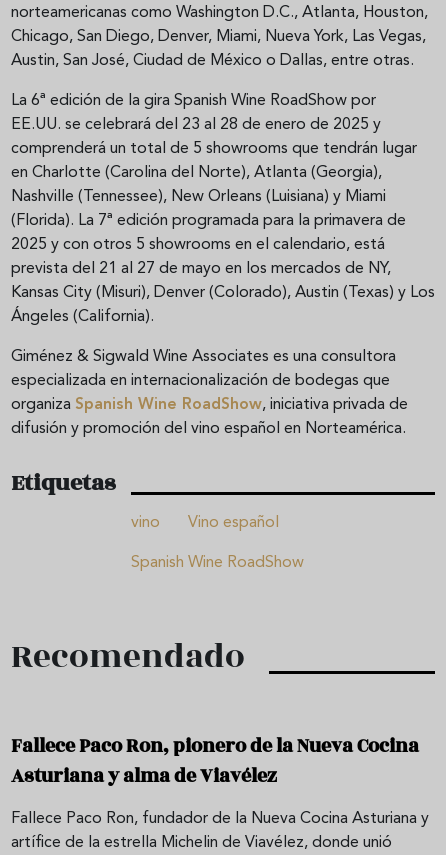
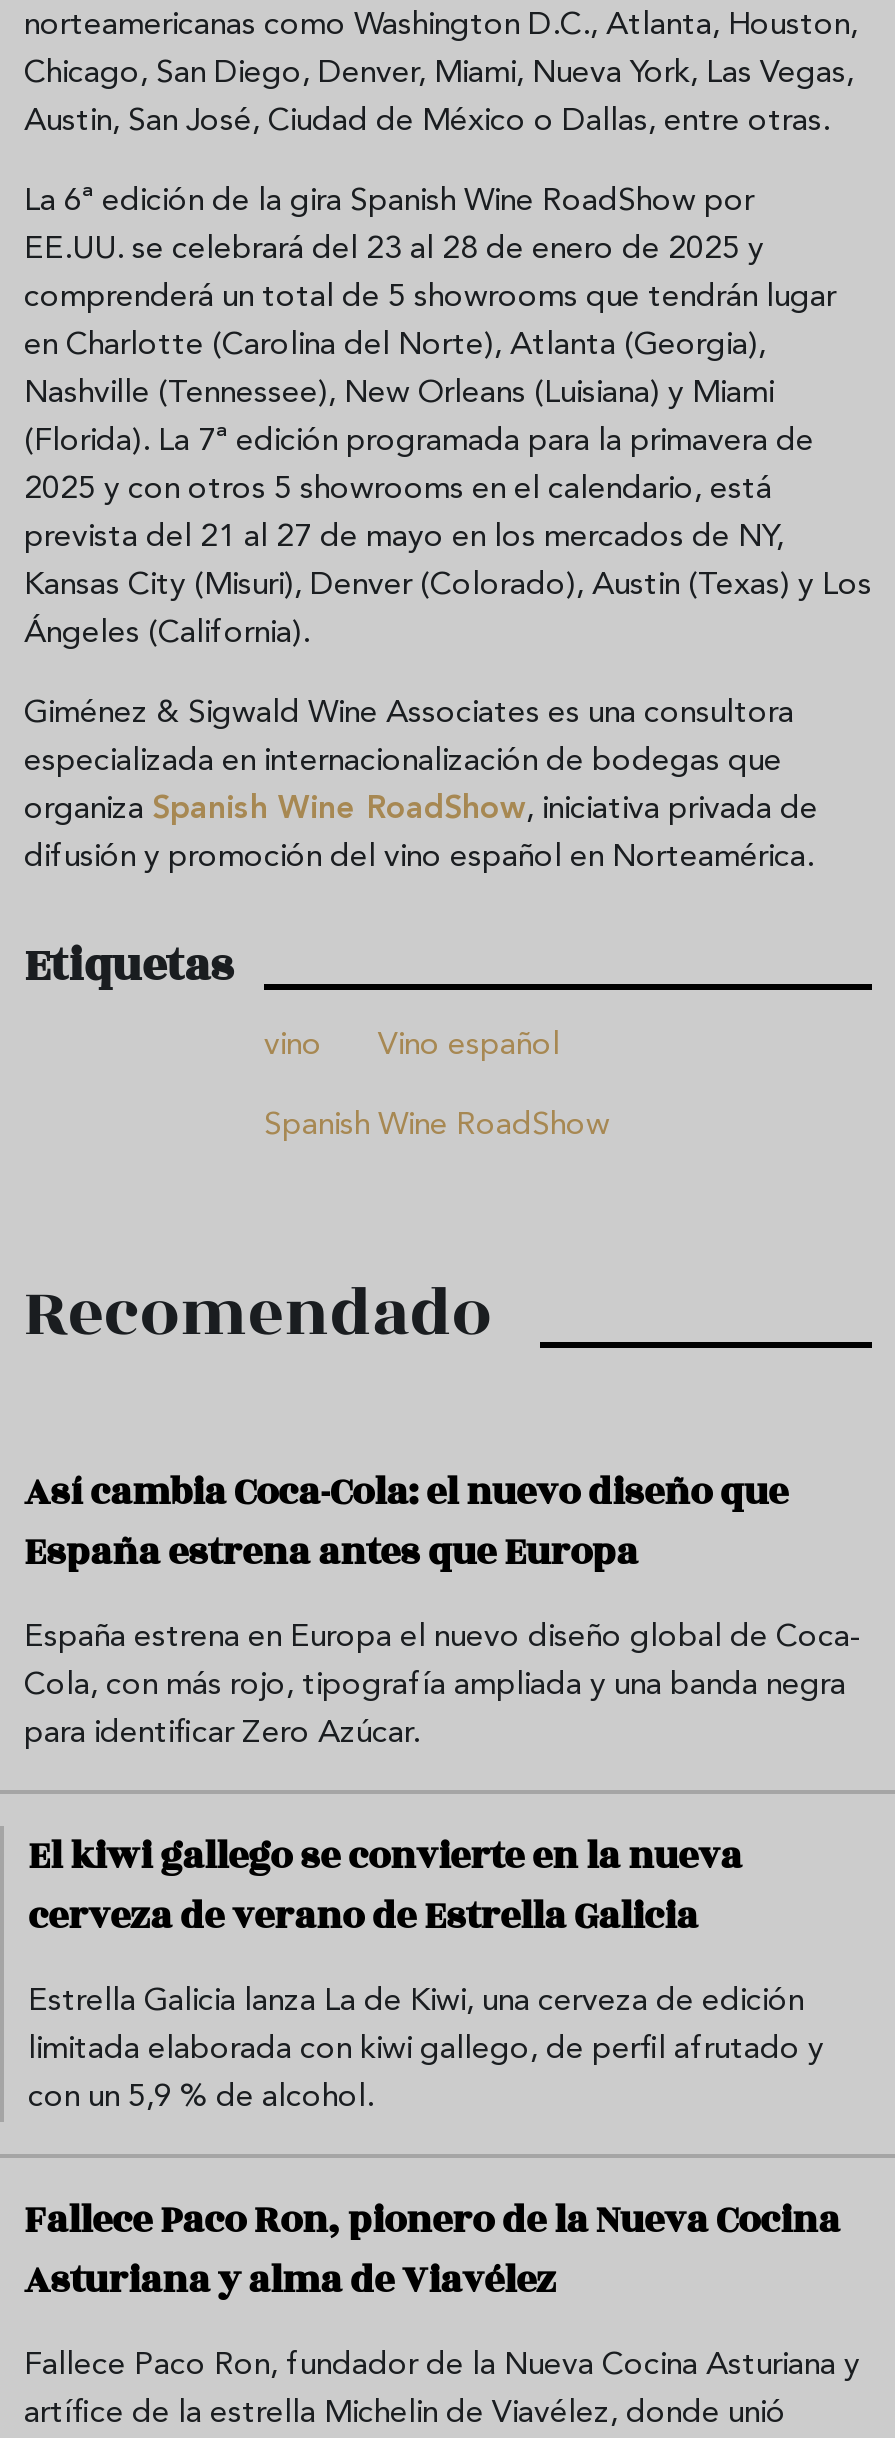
+ Así cambia Coca-Cola: el nuevo diseño que
+ España estrena antes que Europa
+ España estrena en Europa el nuevo diseño global de Coca-
+ Cola, con más rojo, tipografía ampliada y una banda negra
+ para identificar Zero Azúcar.
+ El kiwi gallego se convierte en la nueva
+ cerveza de verano de Estrella Galicia
+ Estrella Galicia lanza La de Kiwi, una cerveza de edición
+ limitada elaborada con kiwi gallego, de perfil afrutado y
+ con un 5,9 % de alcohol.
